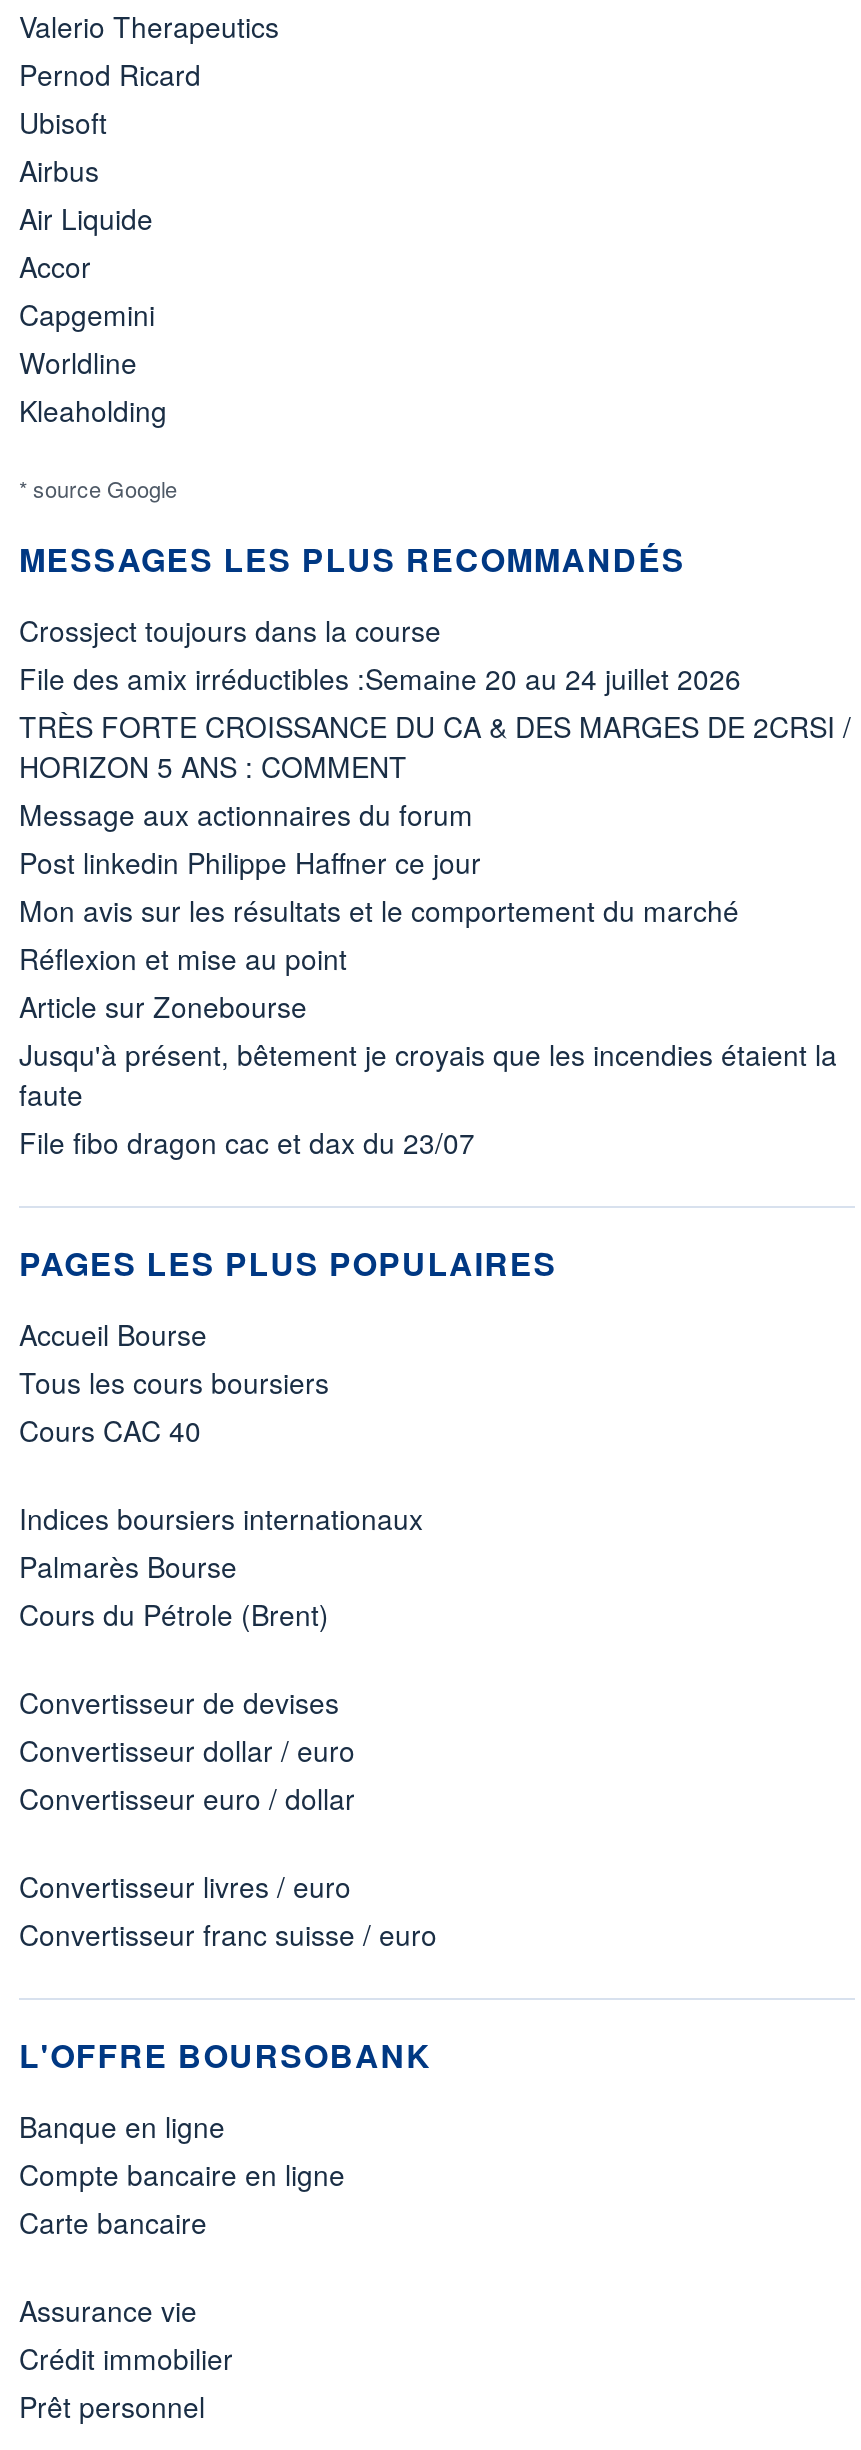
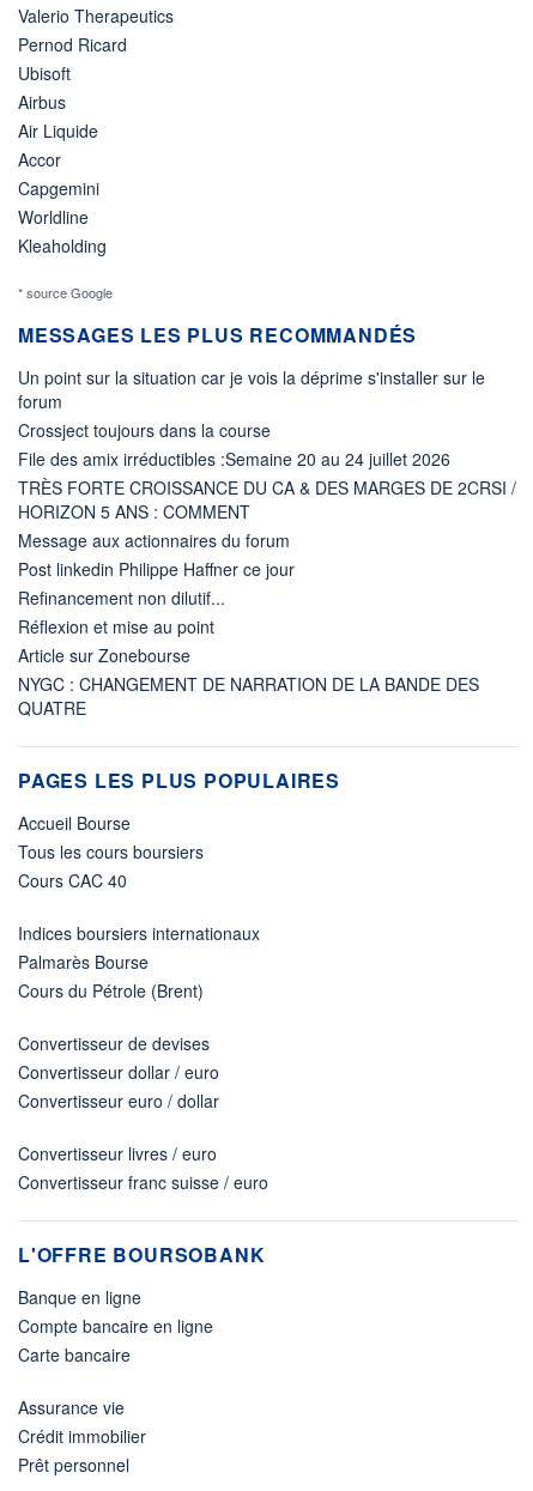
+ Un point sur la situation car je vois la déprime s'installer sur le
+ forum

moved down: Crossject toujours dans la course | File des amix irréductibles :Semaine 20 au 24 juillet 2026 | TRÈS FORTE CROISSANCE DU CA & DES MARGES DE 2CRSI / | HORIZON 5 ANS : COMMENT | Message aux actionnaires du forum | Post linkedin Philippe Haffner ce jour

- Mon avis sur les résultats et le comportement du marché
+ Refinancement non dilutif...

moved down: Réflexion et mise au point | Article sur Zonebourse

- Jusqu'à présent, bêtement je croyais que les incendies étaient la
- faute
- File fibo dragon cac et dax du 23/07
+ NYGC : CHANGEMENT DE NARRATION DE LA BANDE DES
+ QUATRE
